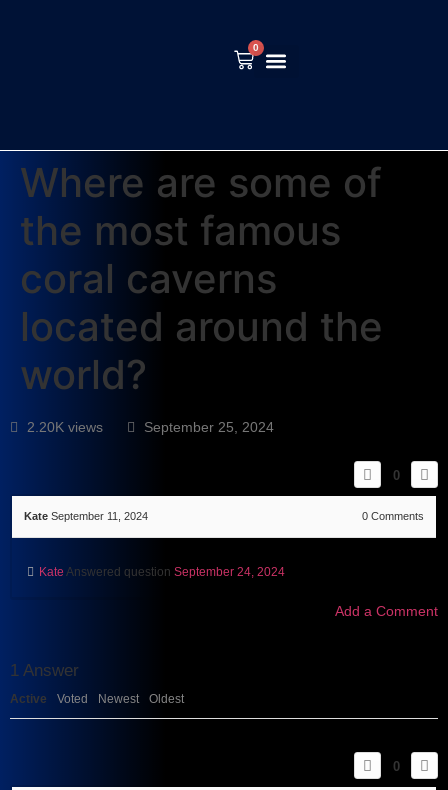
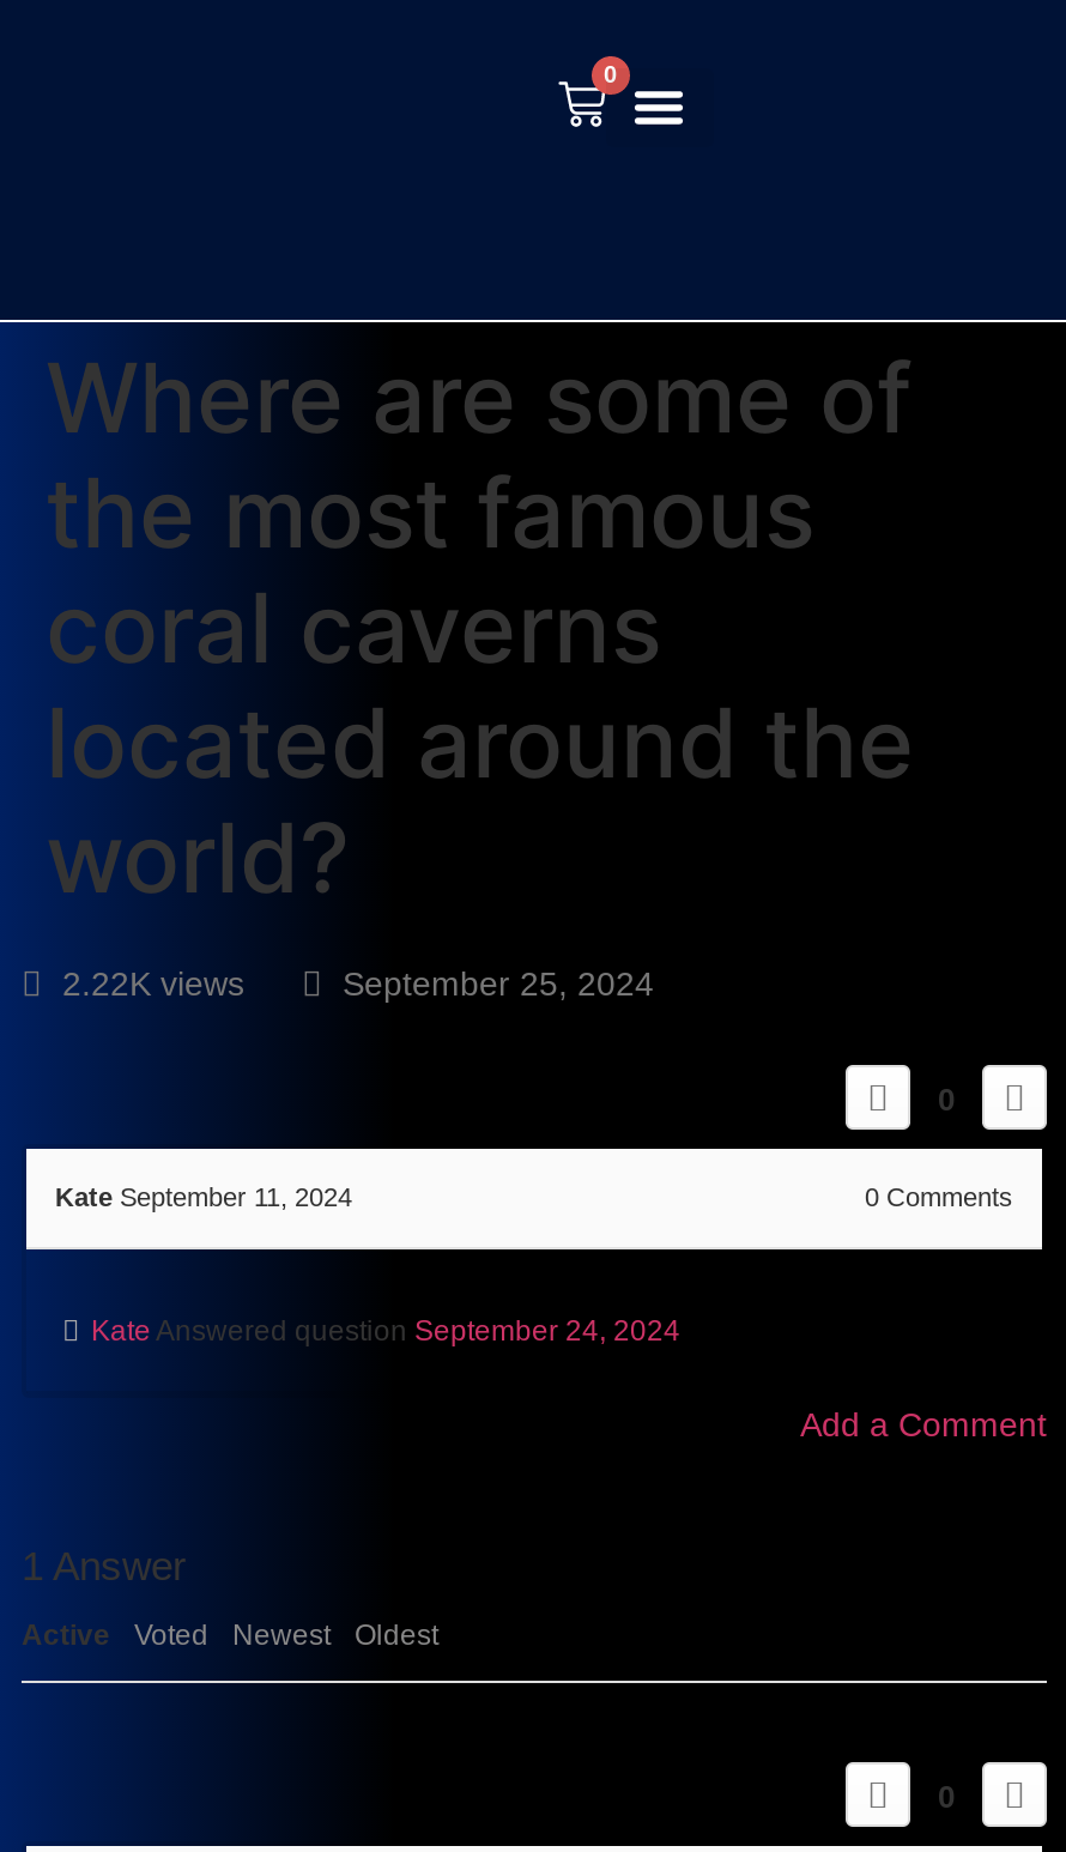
- 2.20K views
+ 2.22K views
